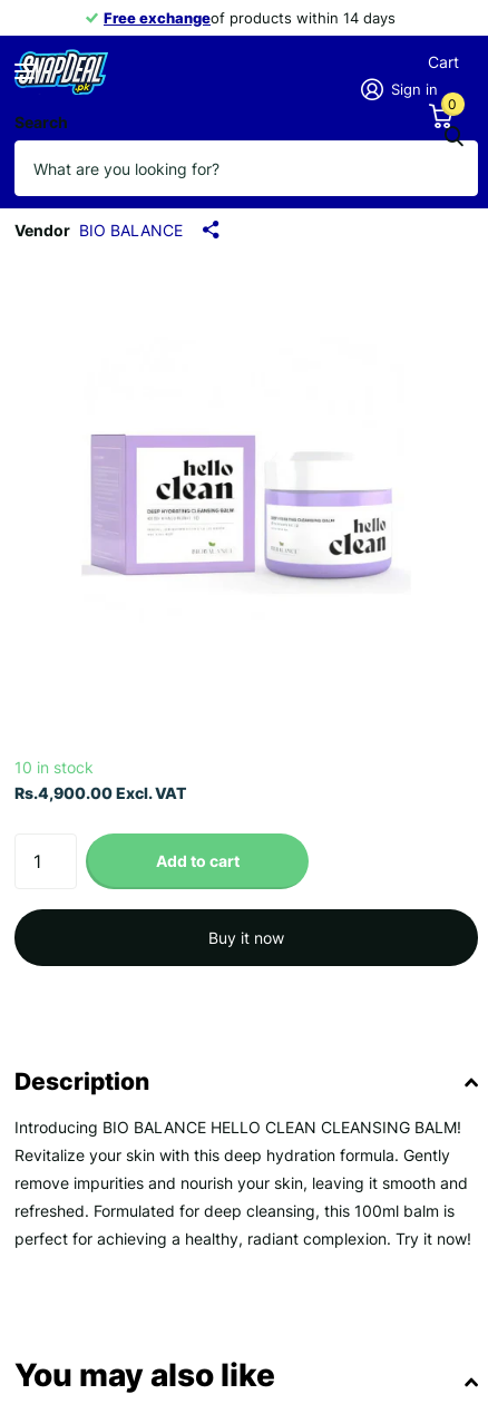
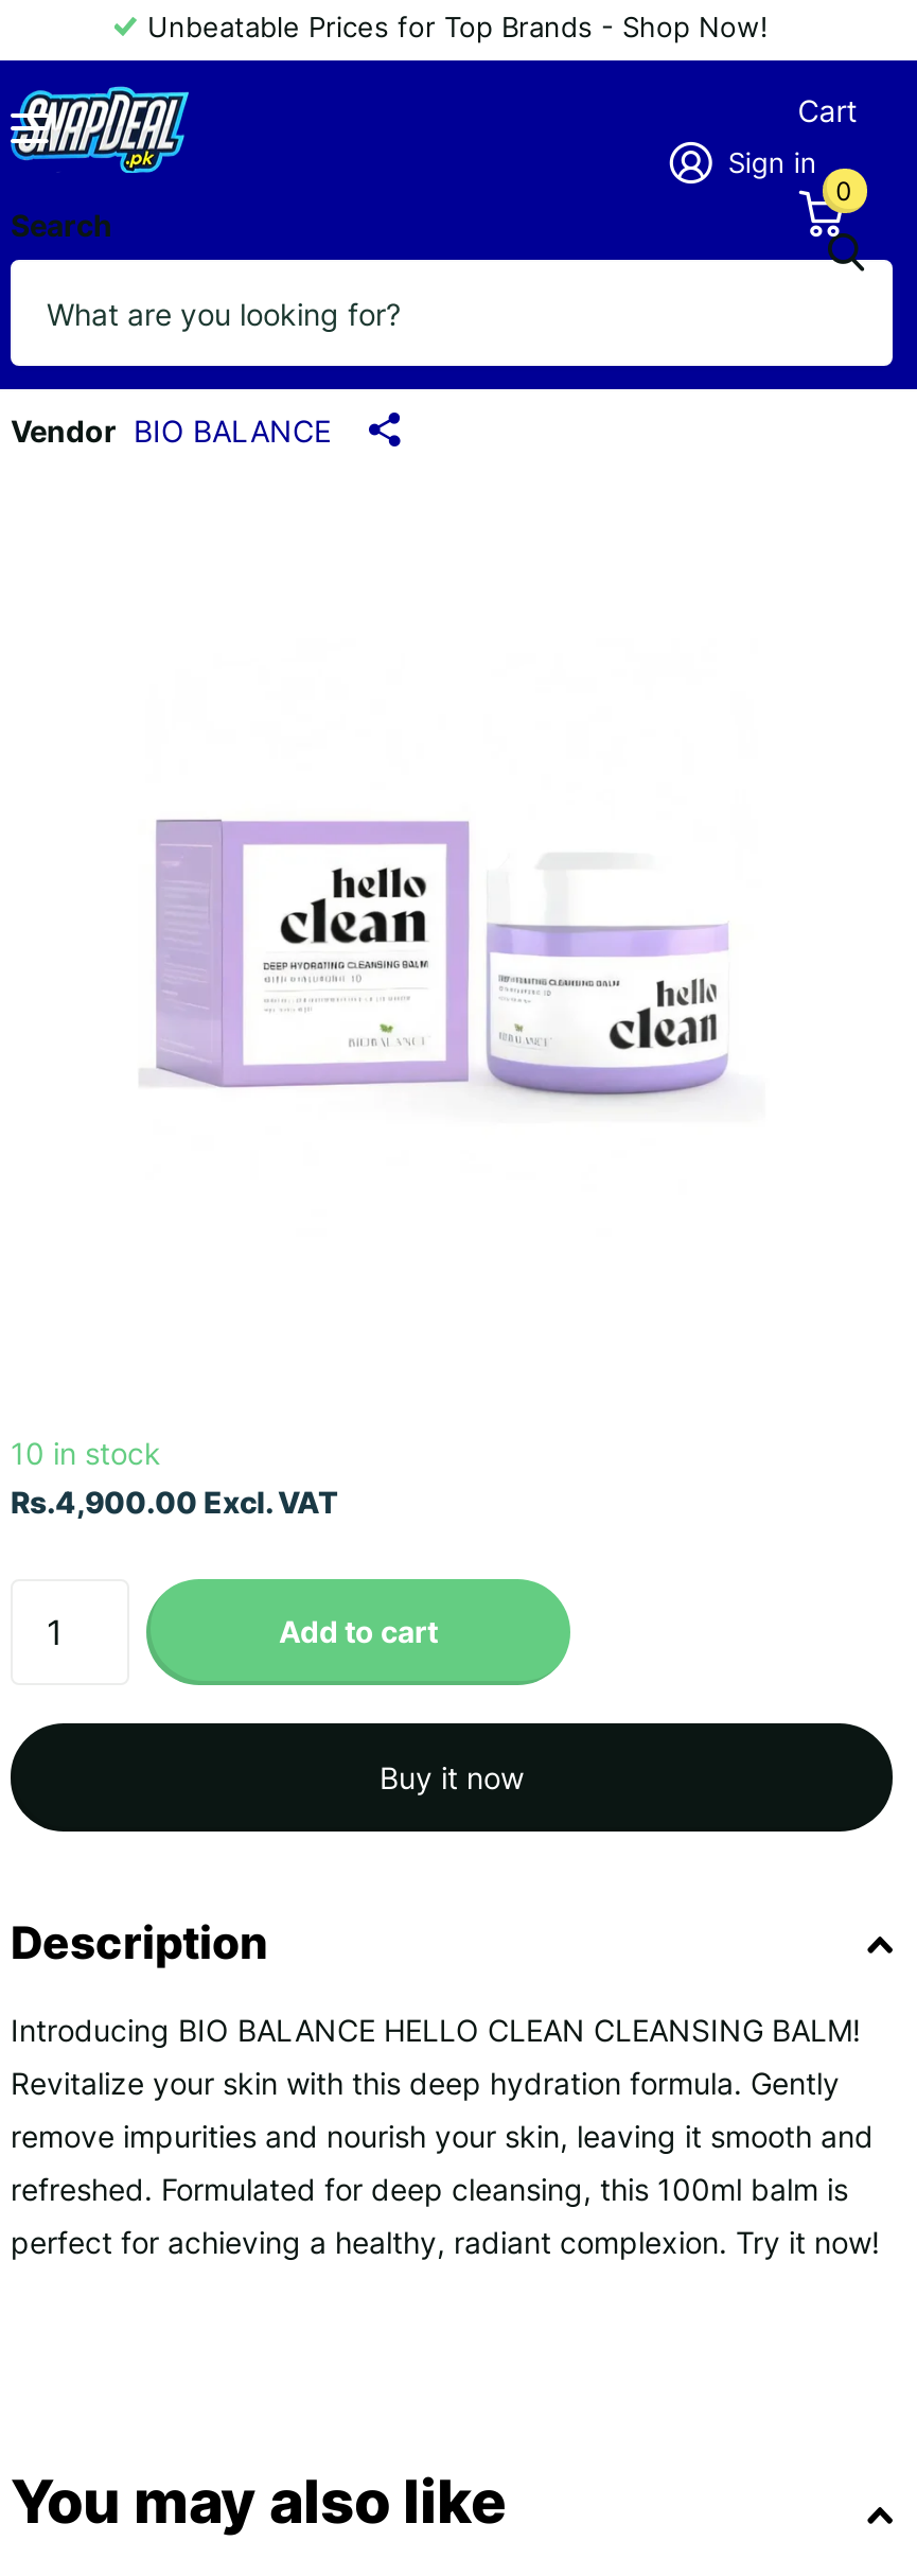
- Free exchangeof products within 14 days
+ Unbeatable Prices for Top Brands - Shop Now!
